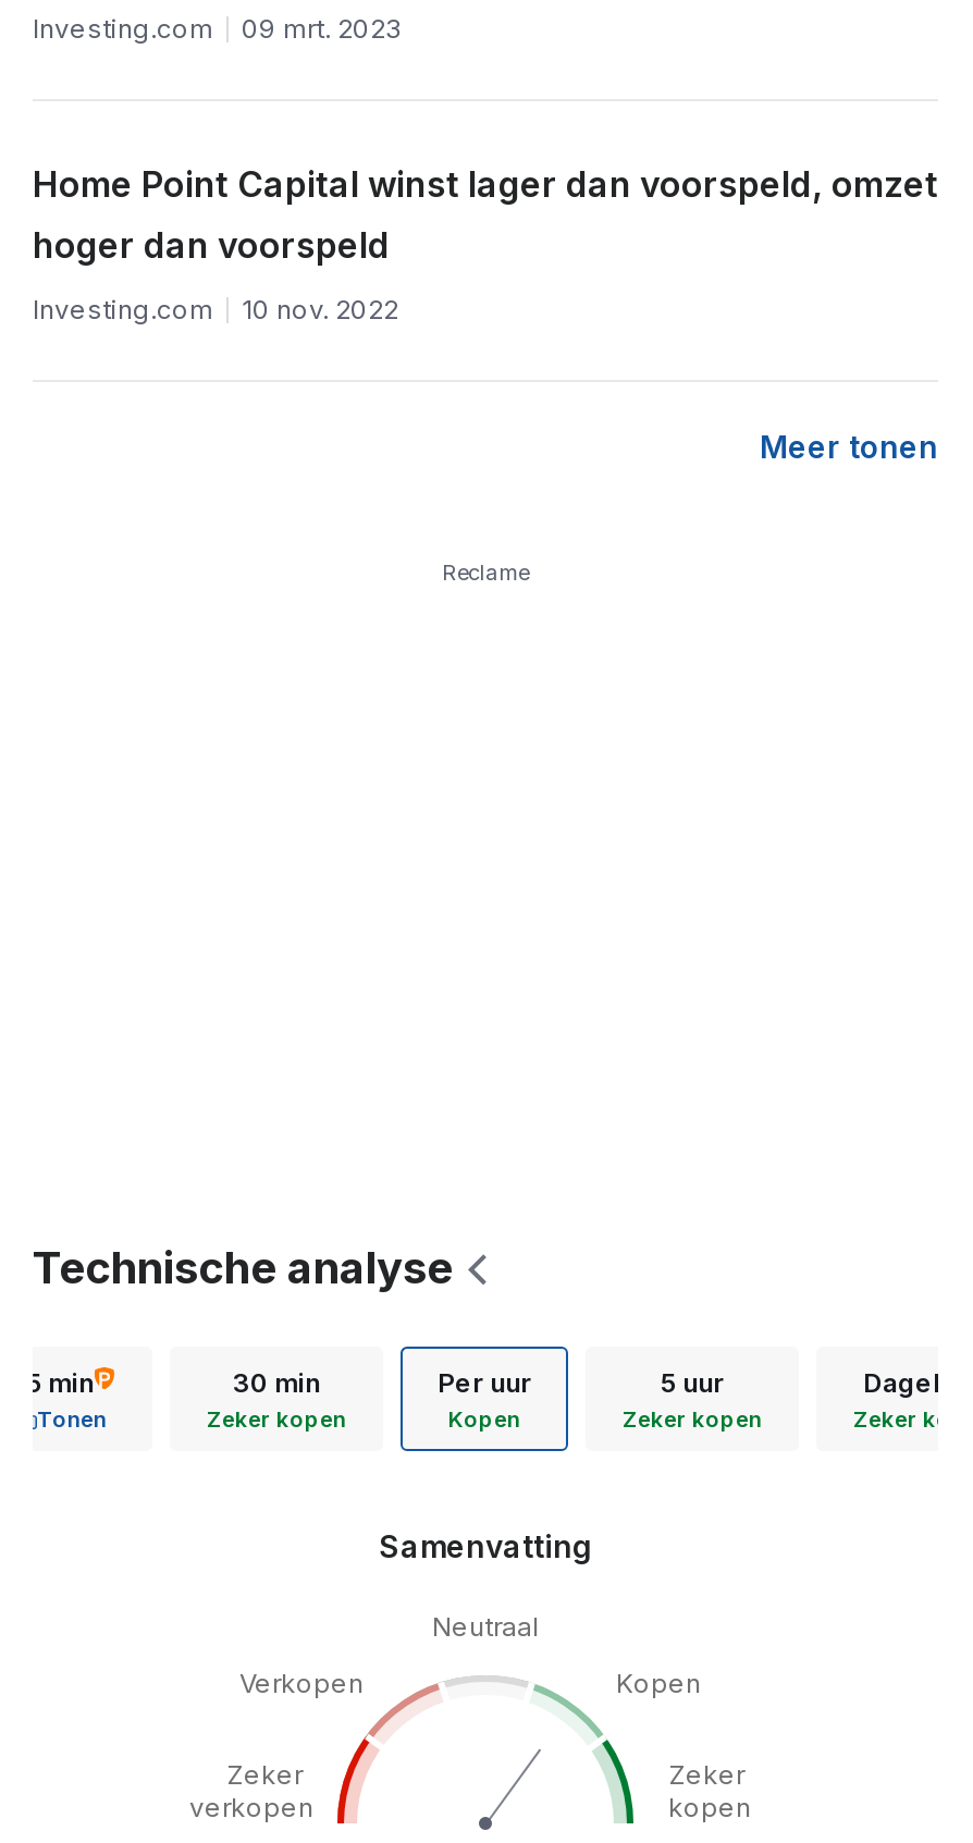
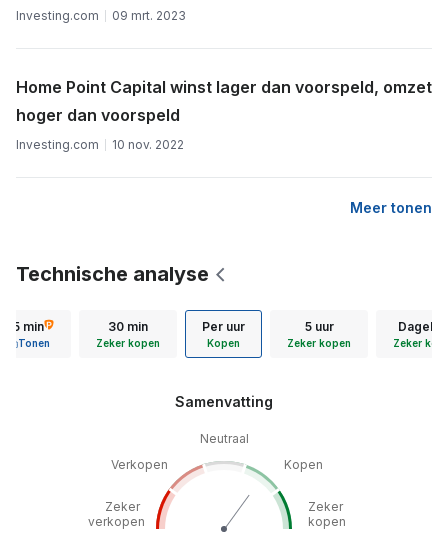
- Reclame
